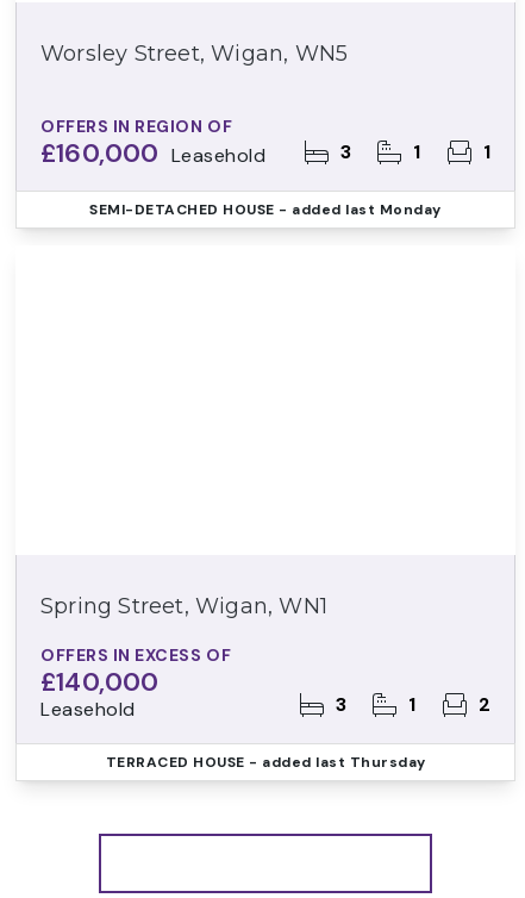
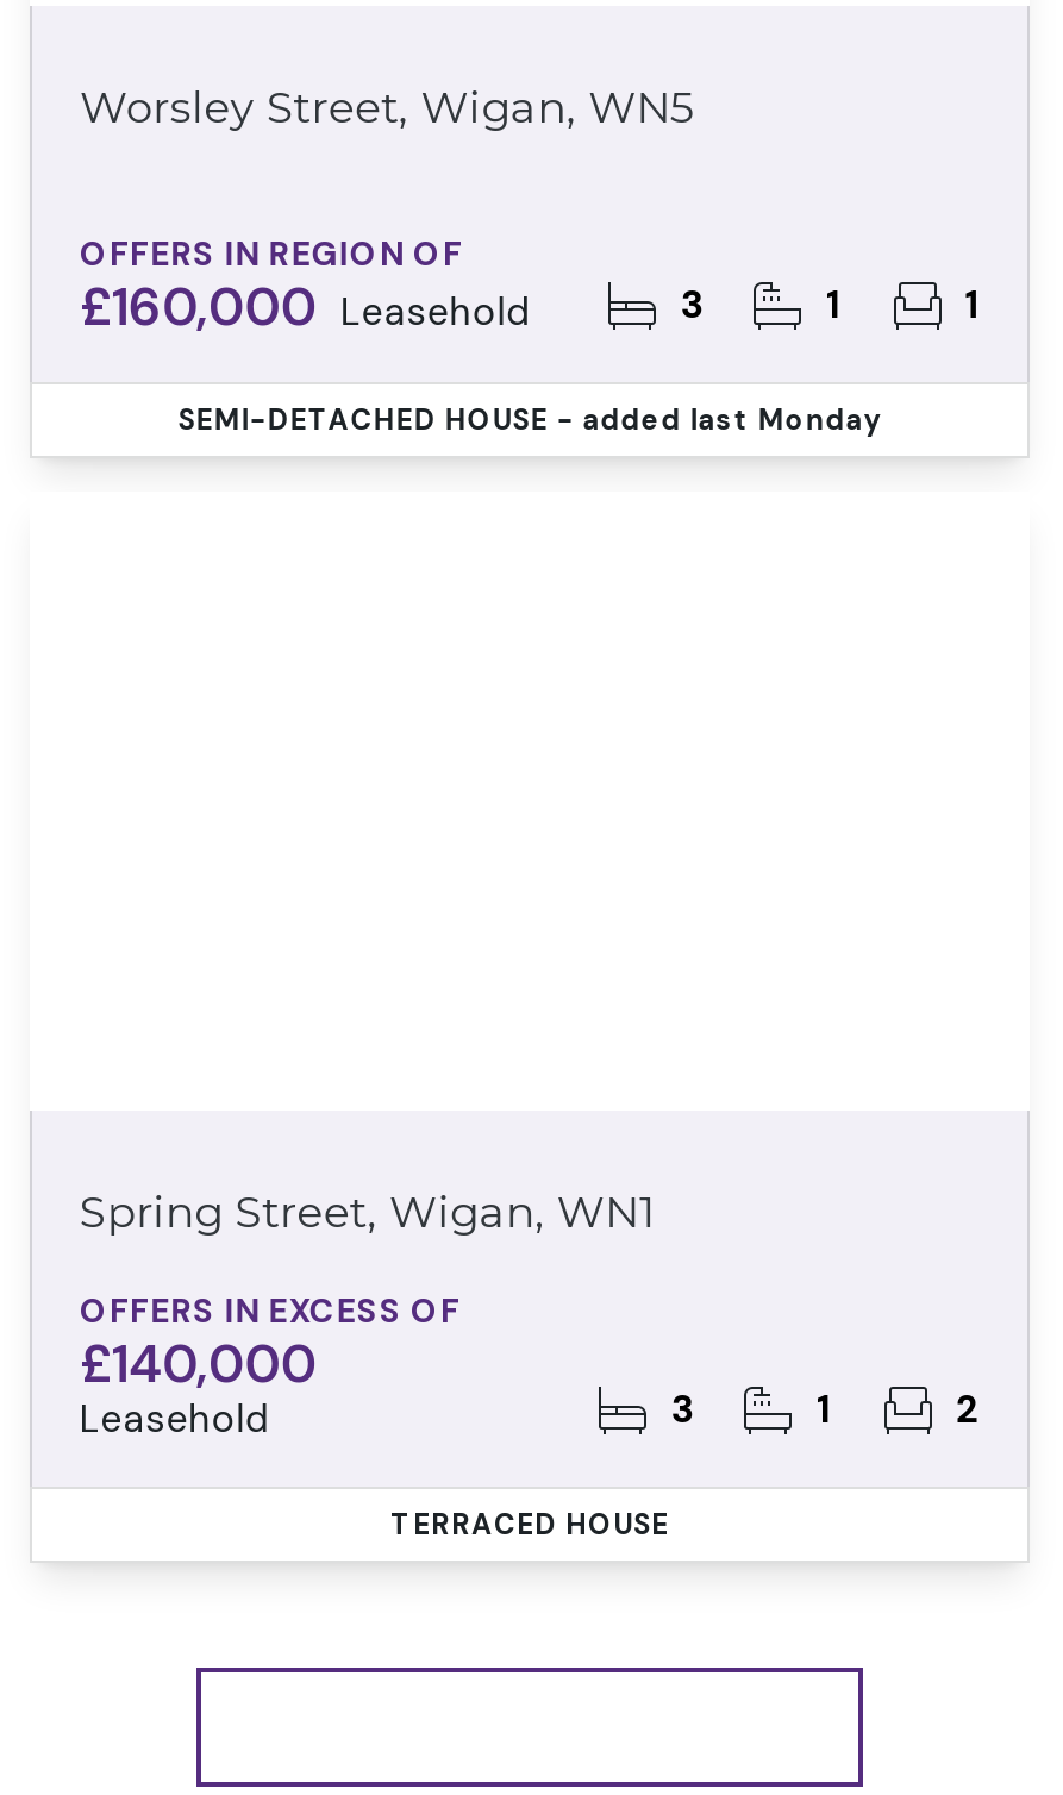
- TERRACED HOUSE - added last Thursday
+ TERRACED HOUSE
